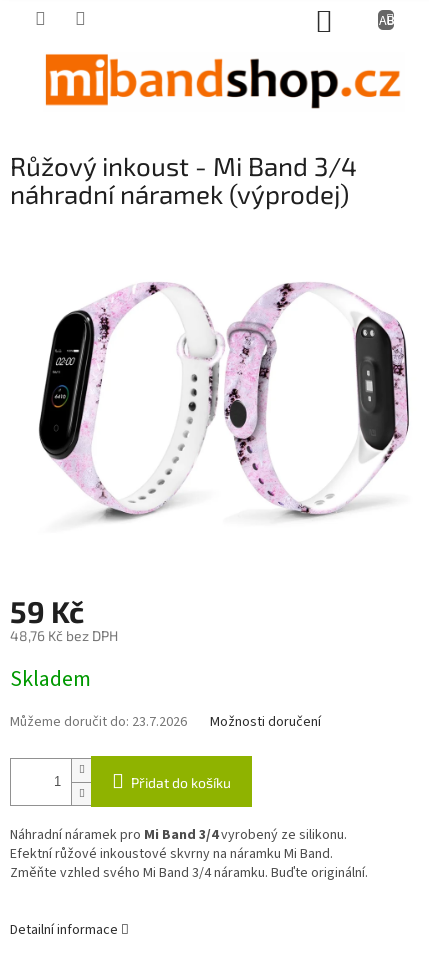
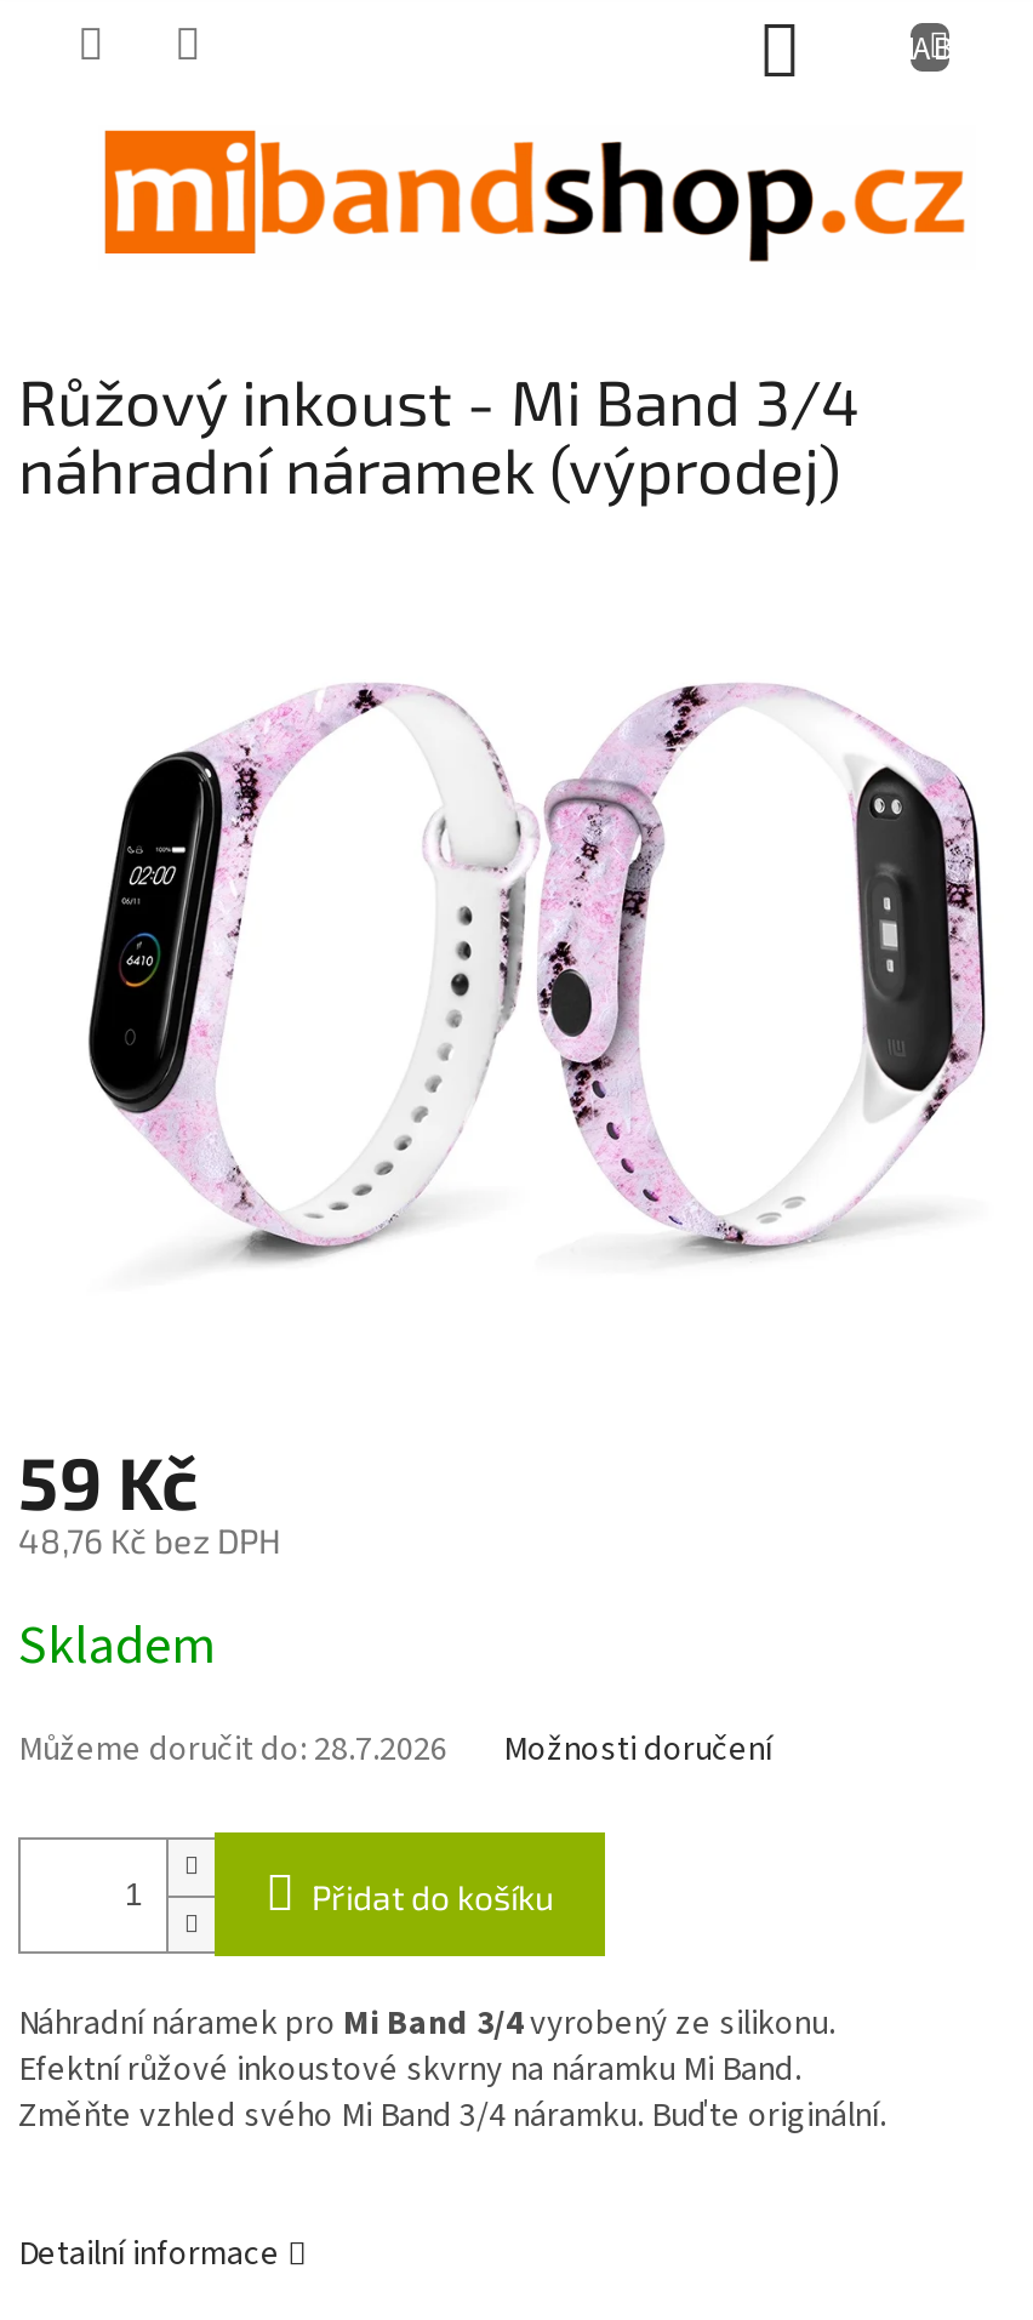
- Můžeme doručit do: 23.7.2026
+ Můžeme doručit do: 28.7.2026
